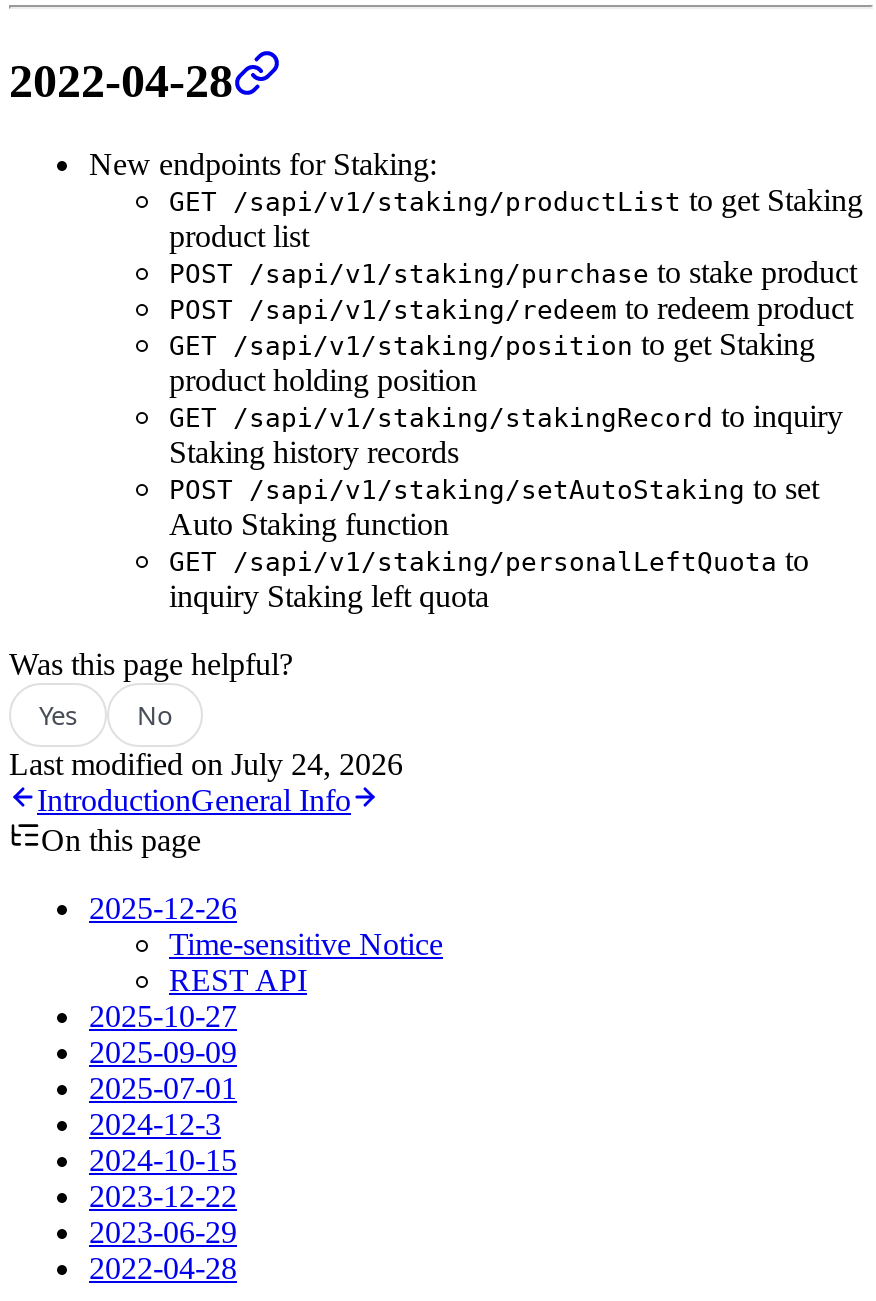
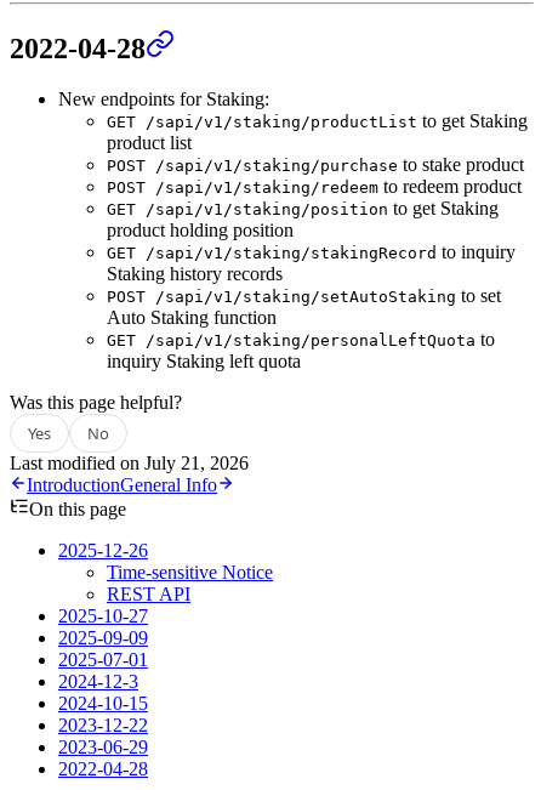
- Last modified on July 24, 2026
+ Last modified on July 21, 2026
